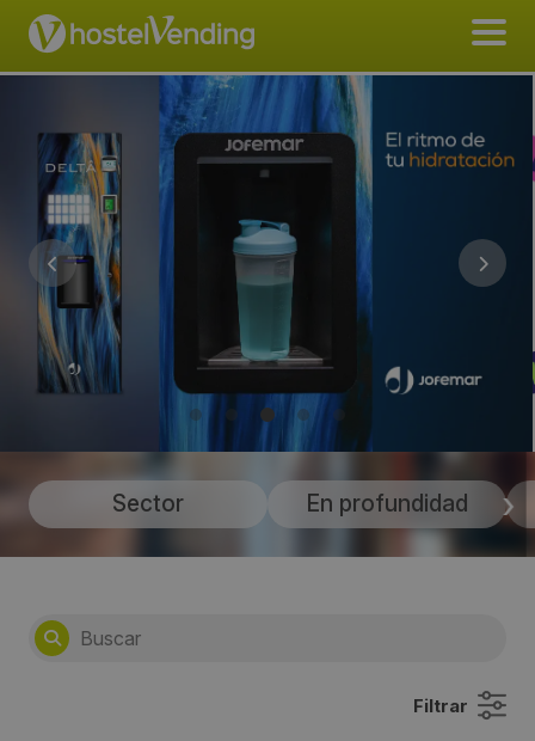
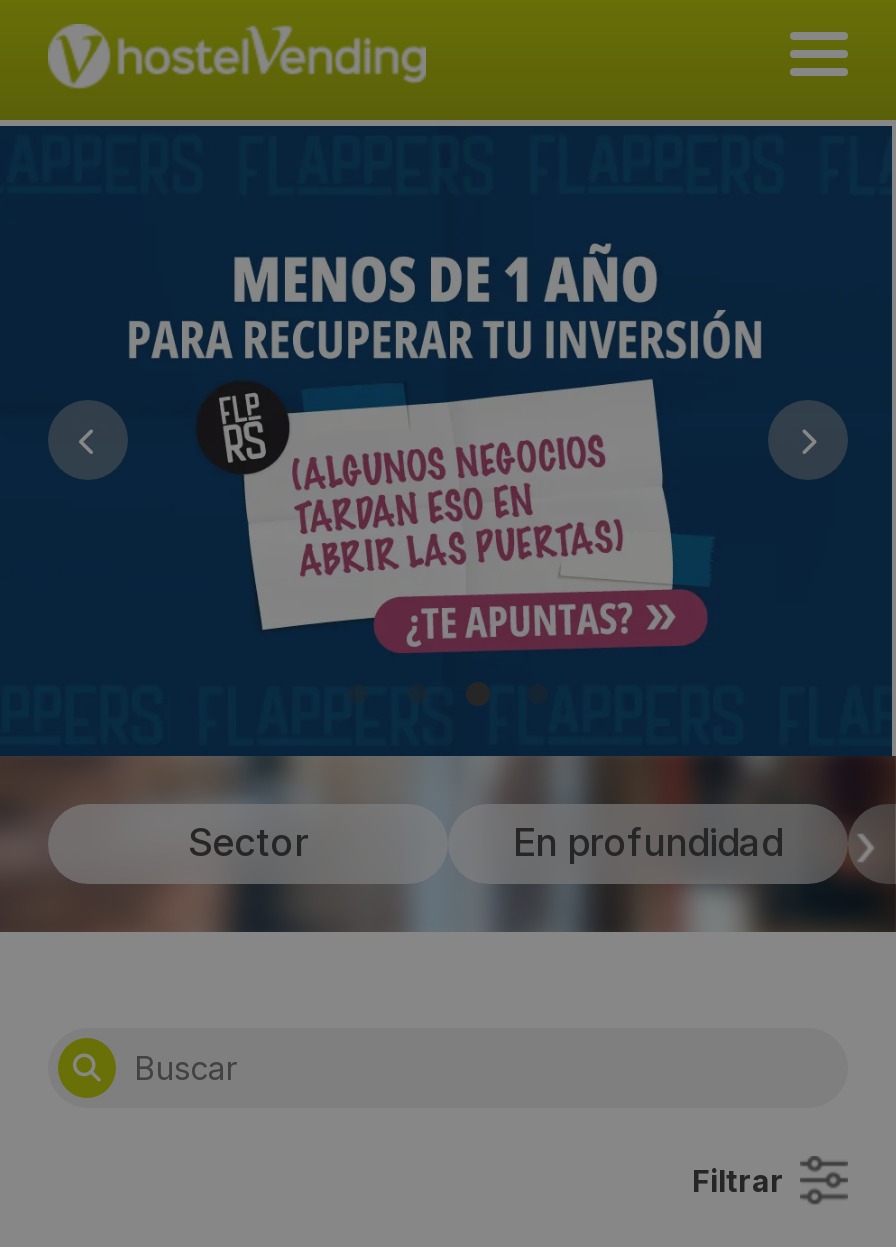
- [image]
+ [image]
